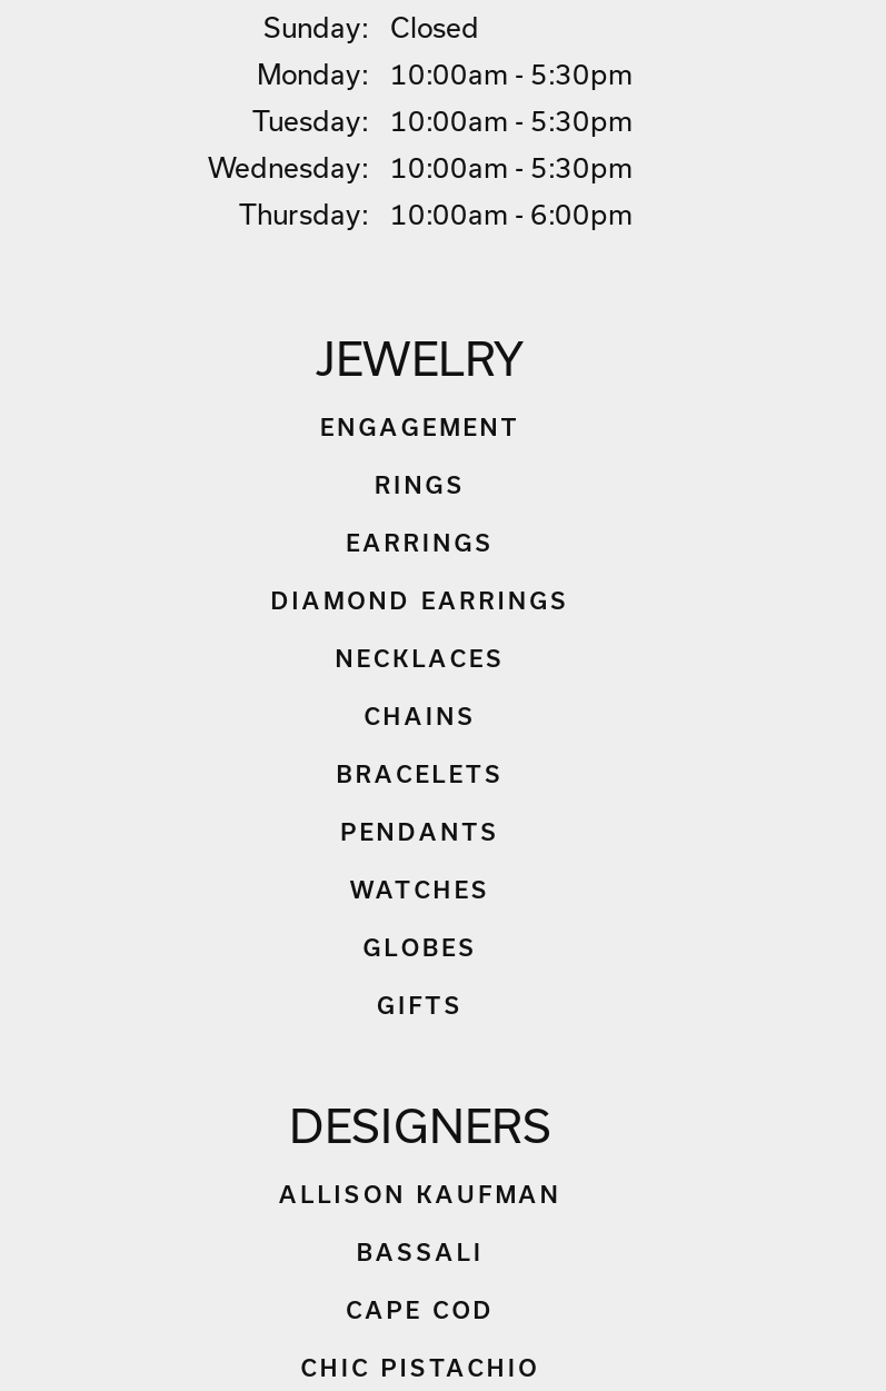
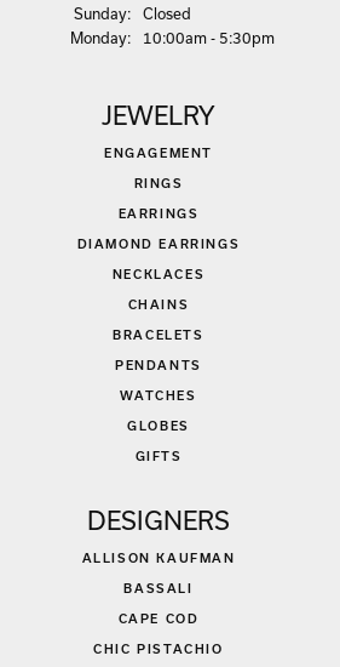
- Tuesday:
- 10:00am - 5:30pm
- Wednesday:
- 10:00am - 5:30pm
- Thu rsday:
- 10:00am - 6:00pm
